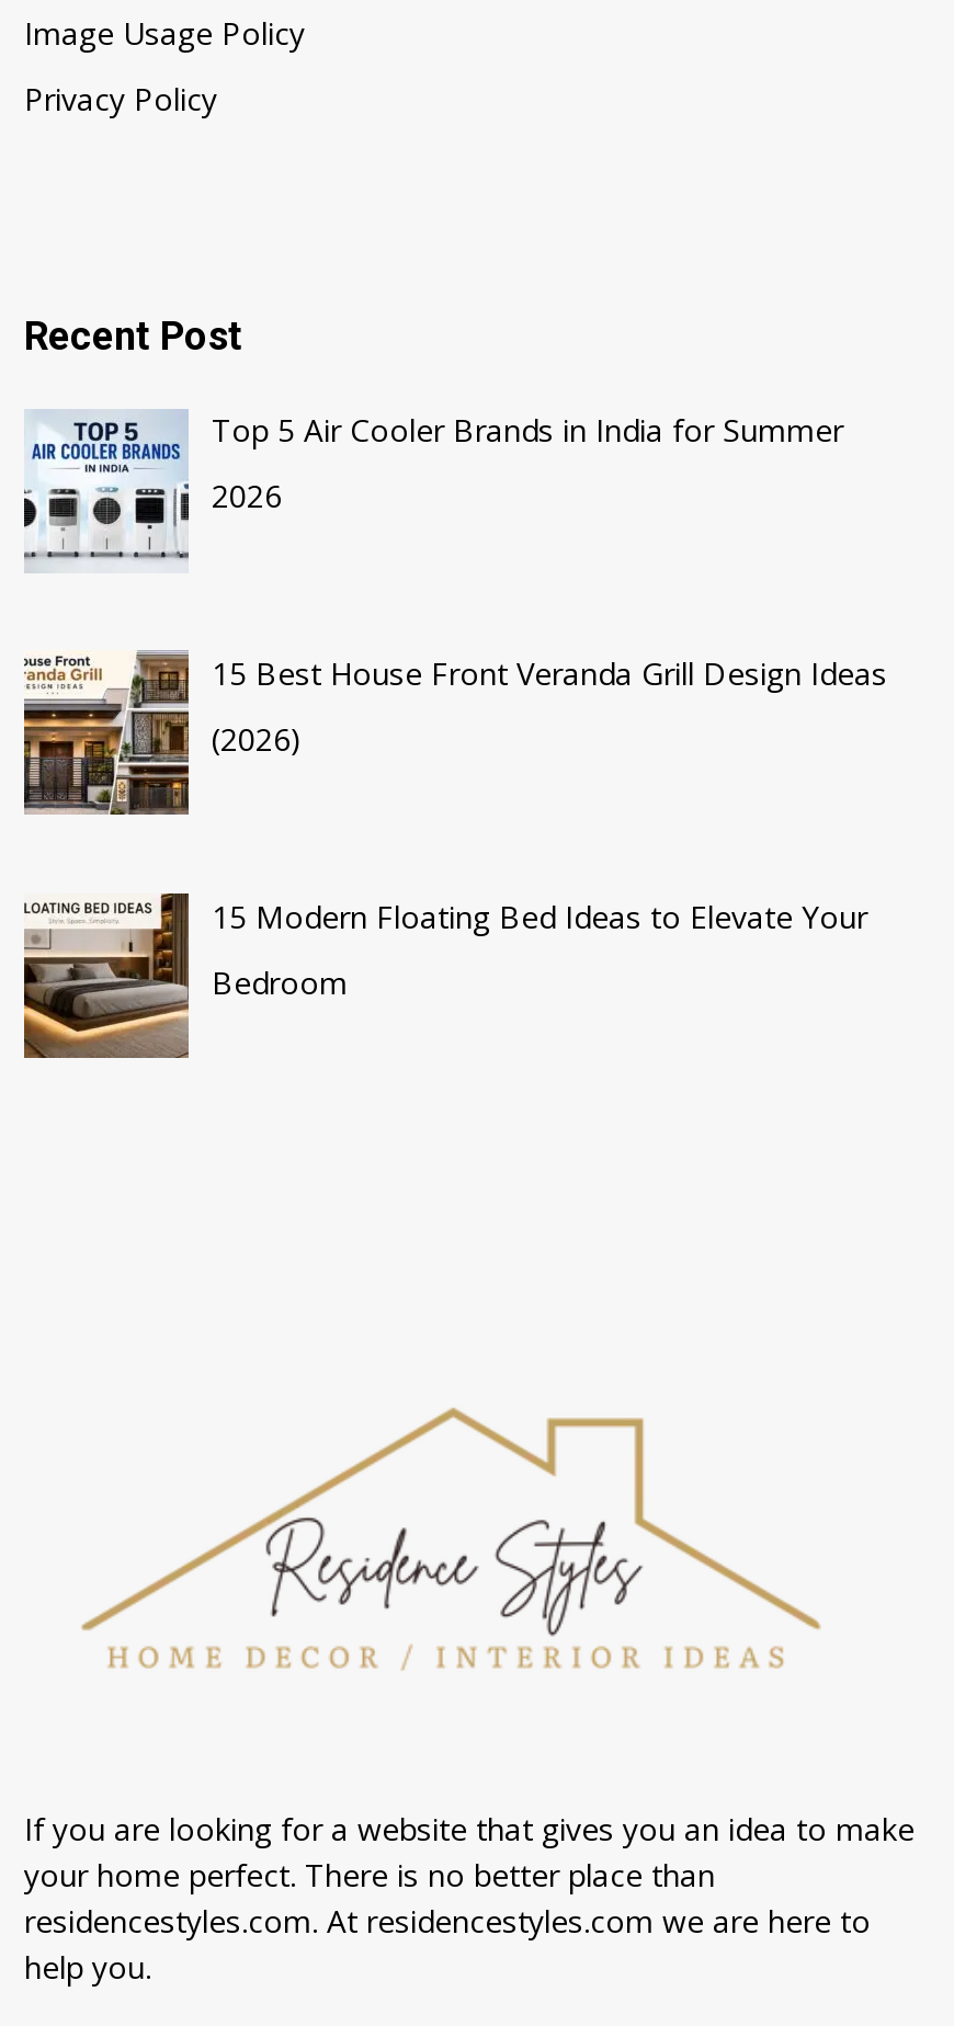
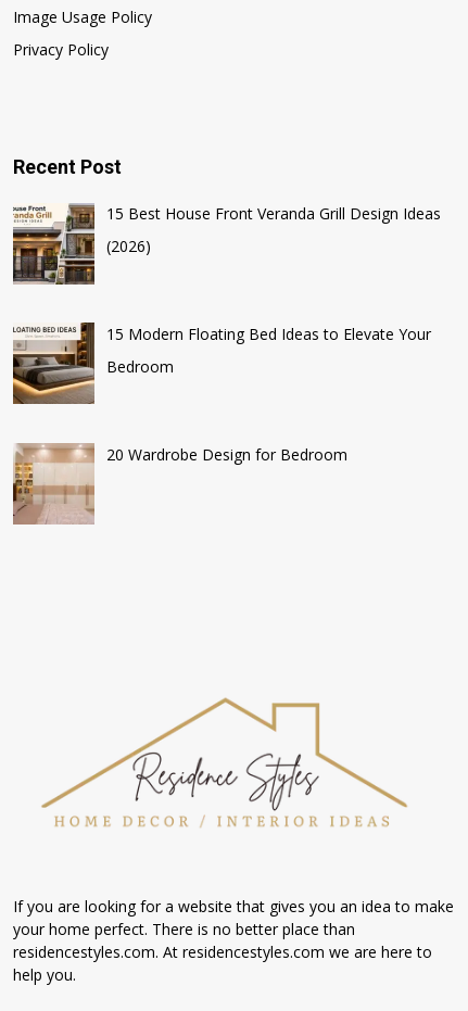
- [image]
- Top 5 Air Cooler Brands in India for Summer
- 2026

moved up: [image] | 15 Best House Front Veranda Grill Design Ideas | (2026) | 15 Modern Floating Bed Ideas to Elevate Your | Bedroom

+ [image]
+ 20 Wardrobe Design for Bedroom
